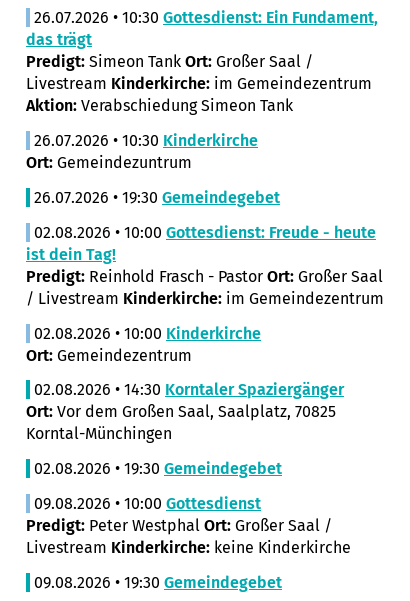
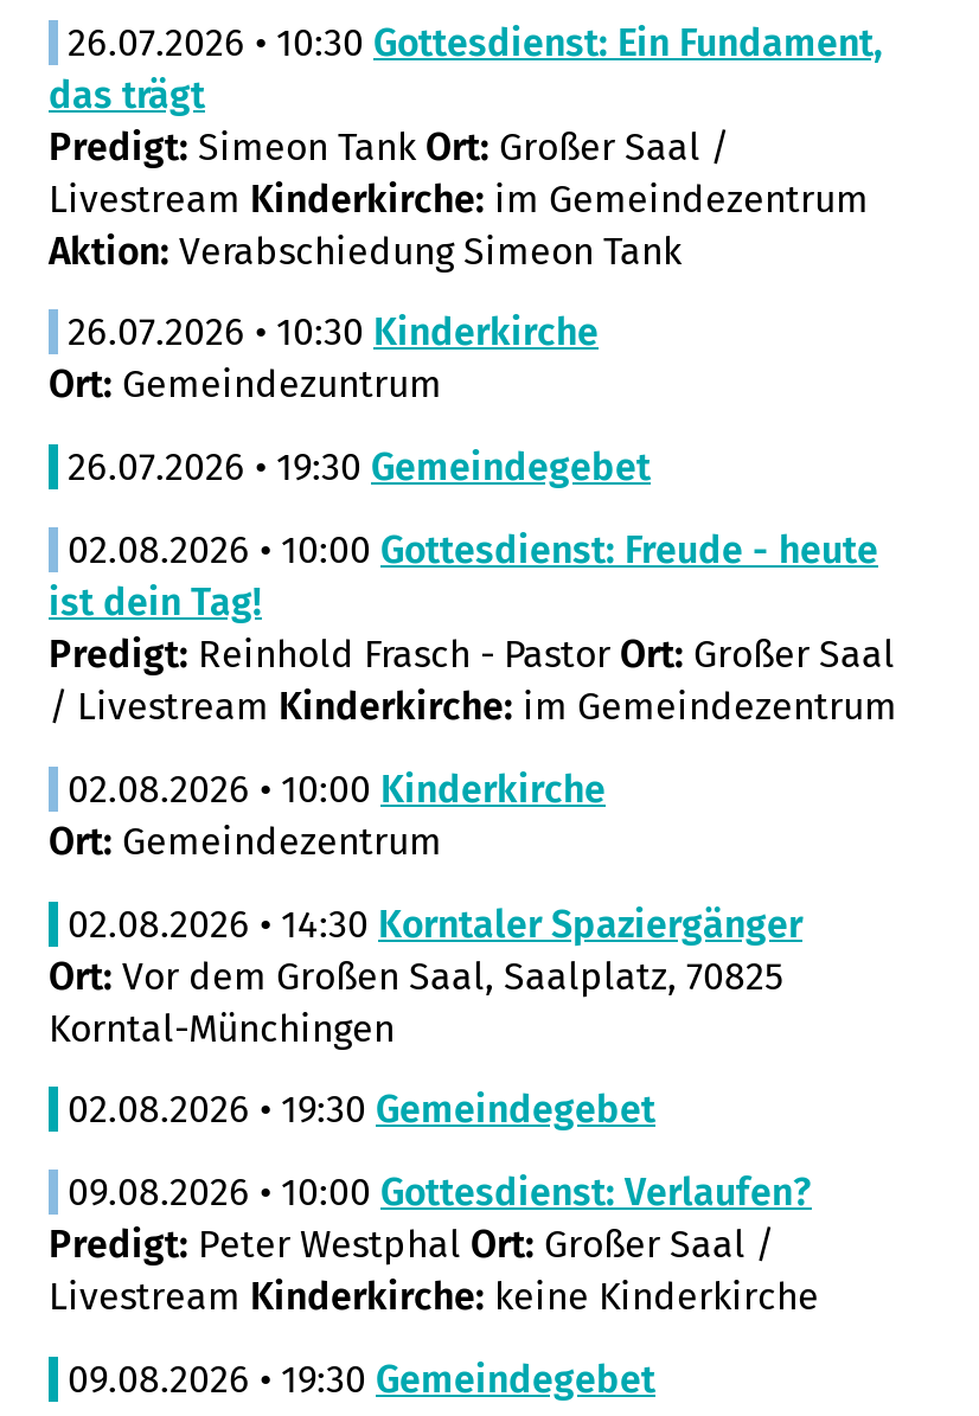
- 09.08.2026 • 10:00 Gottesdienst
+ 09.08.2026 • 10:00 Gottesdienst: Verlaufen?
